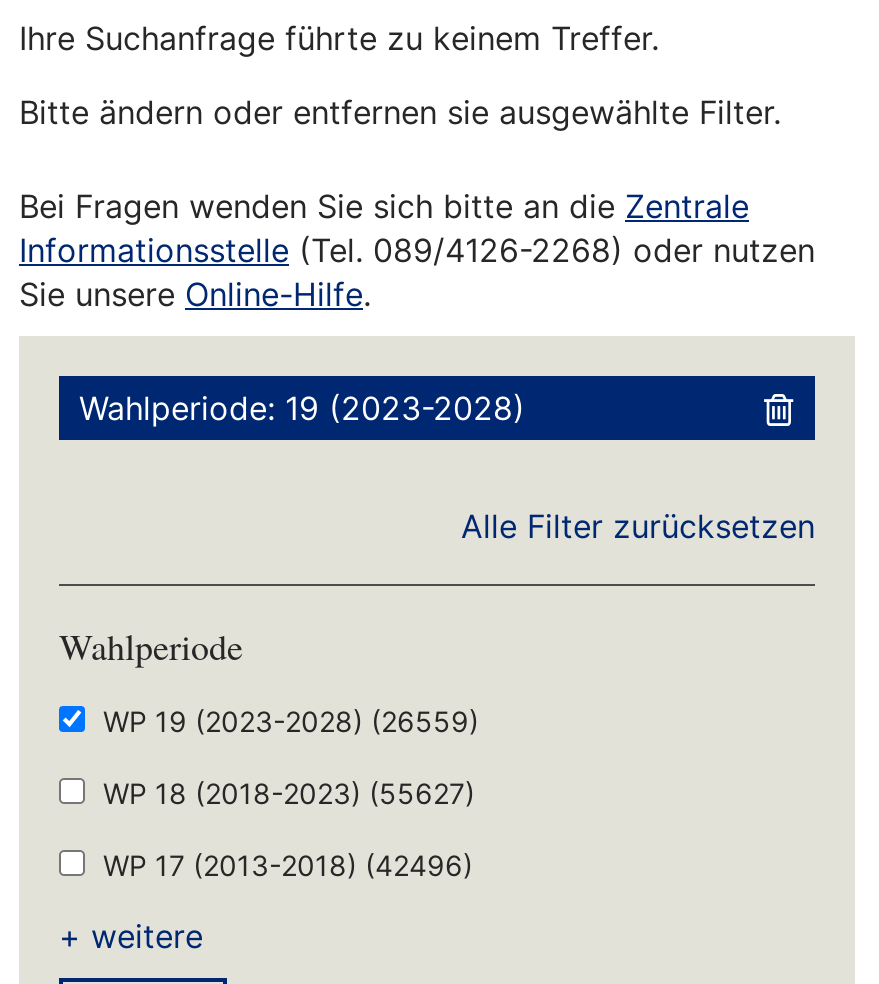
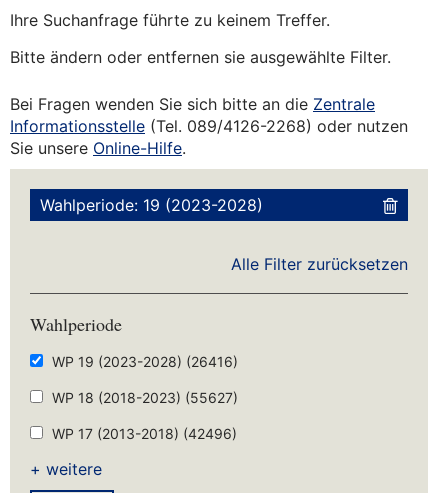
- WP 19 (2023-2028) (26559)
+ WP 19 (2023-2028) (26416)
